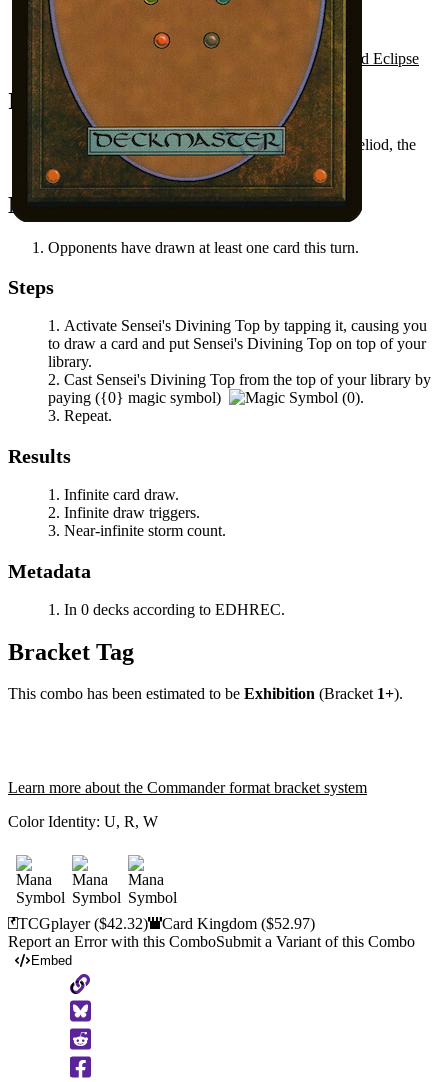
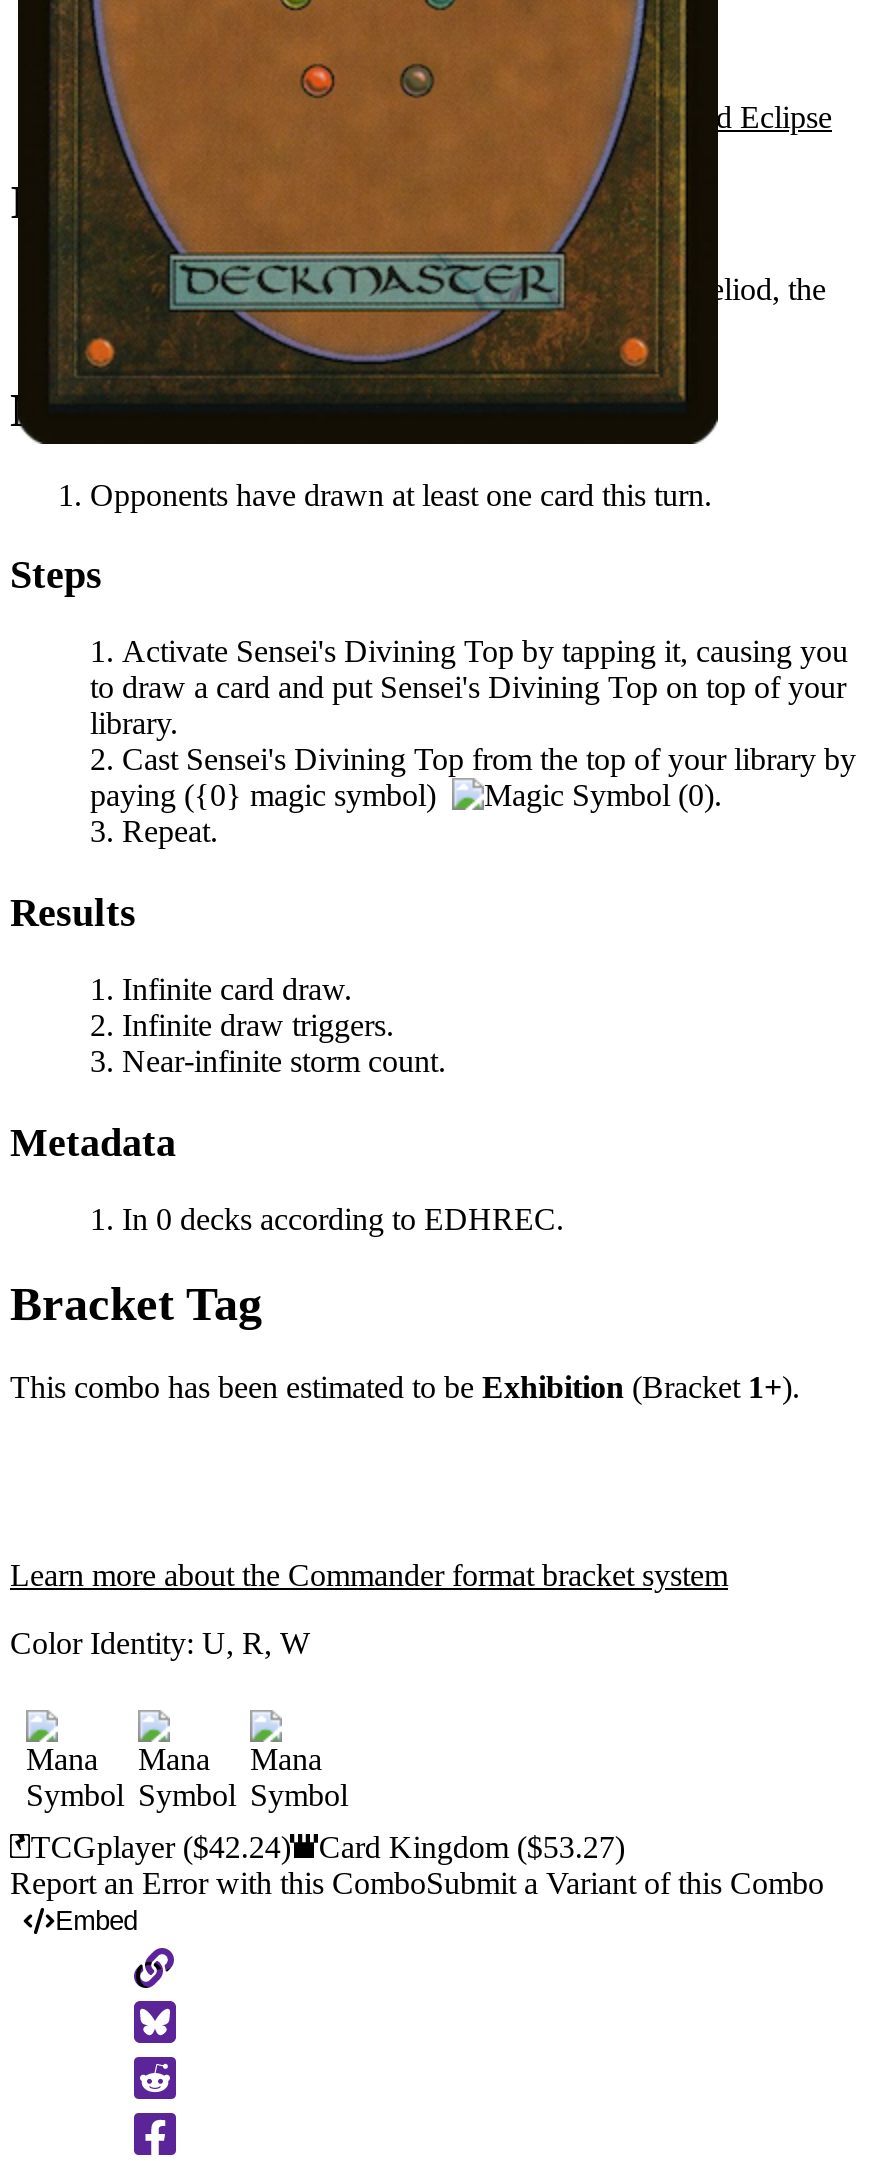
- TCGplayer ($42.32)
+ TCGplayer ($42.24)

- Card Kingdom ($52.97)
+ Card Kingdom ($53.27)
